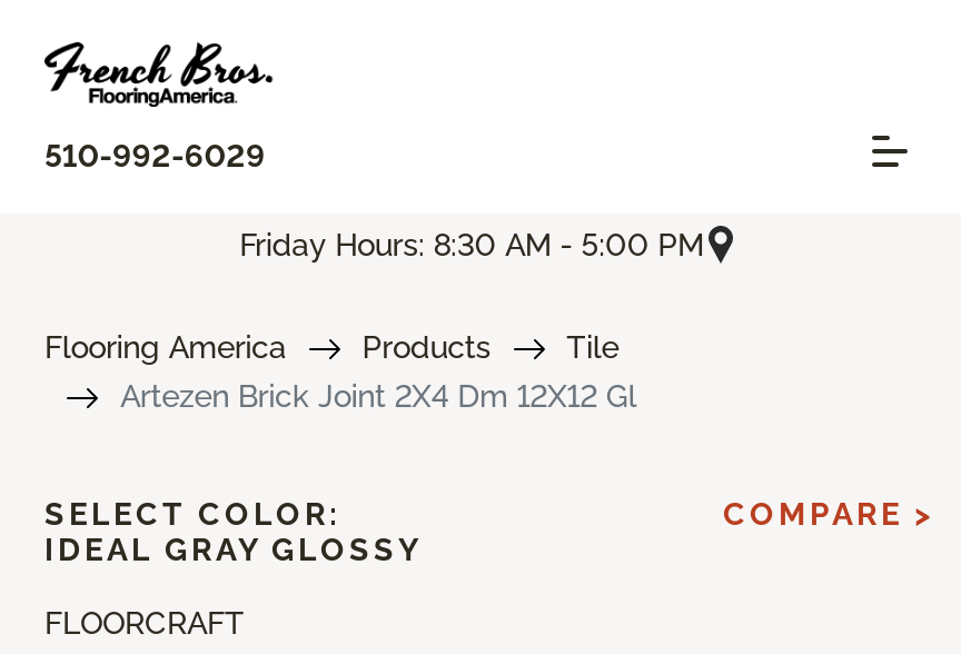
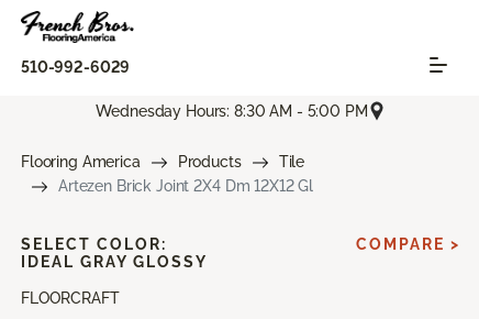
- Friday Hours: 8:30 AM - 5:00 PM
+ Wednesday Hours: 8:30 AM - 5:00 PM
